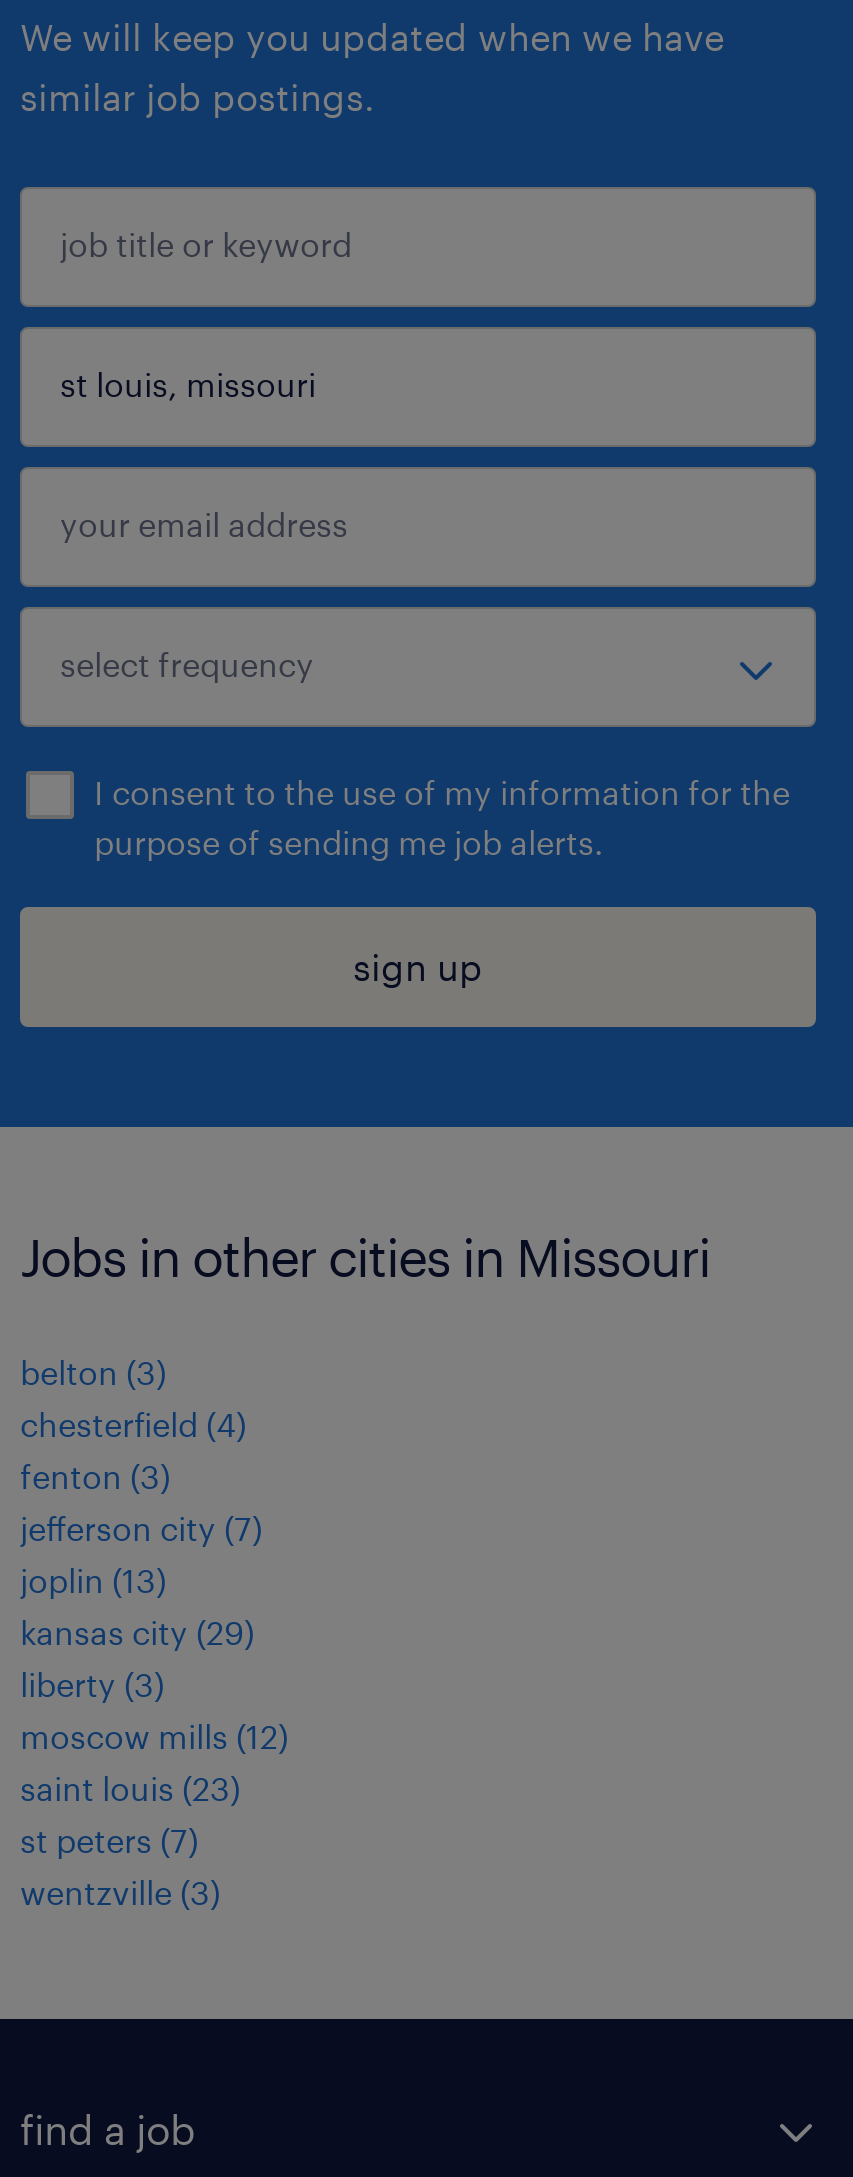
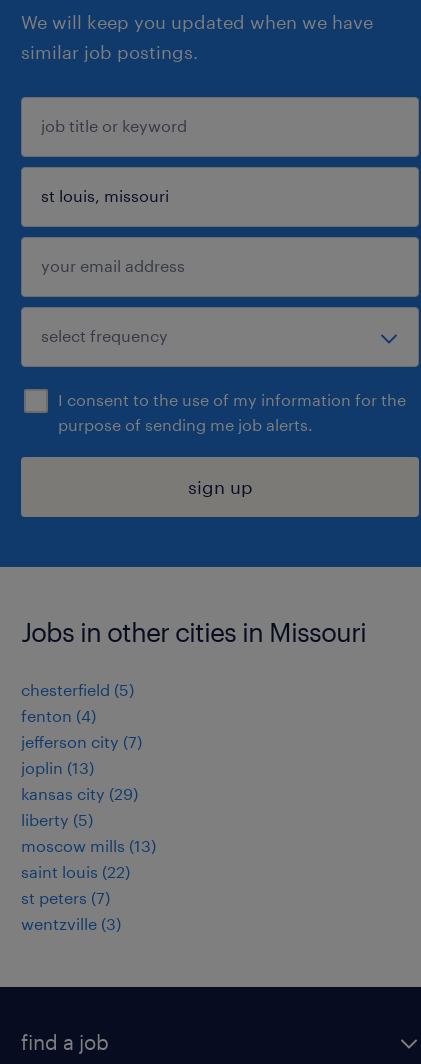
- belton (3)
- chesterfield (4)
- fenton (3)
+ chesterfield (5)
+ fenton (4)

- liberty (3)
+ liberty (5)

- moscow mills (12)
+ moscow mills (13)

- saint louis (23)
+ saint louis (22)
